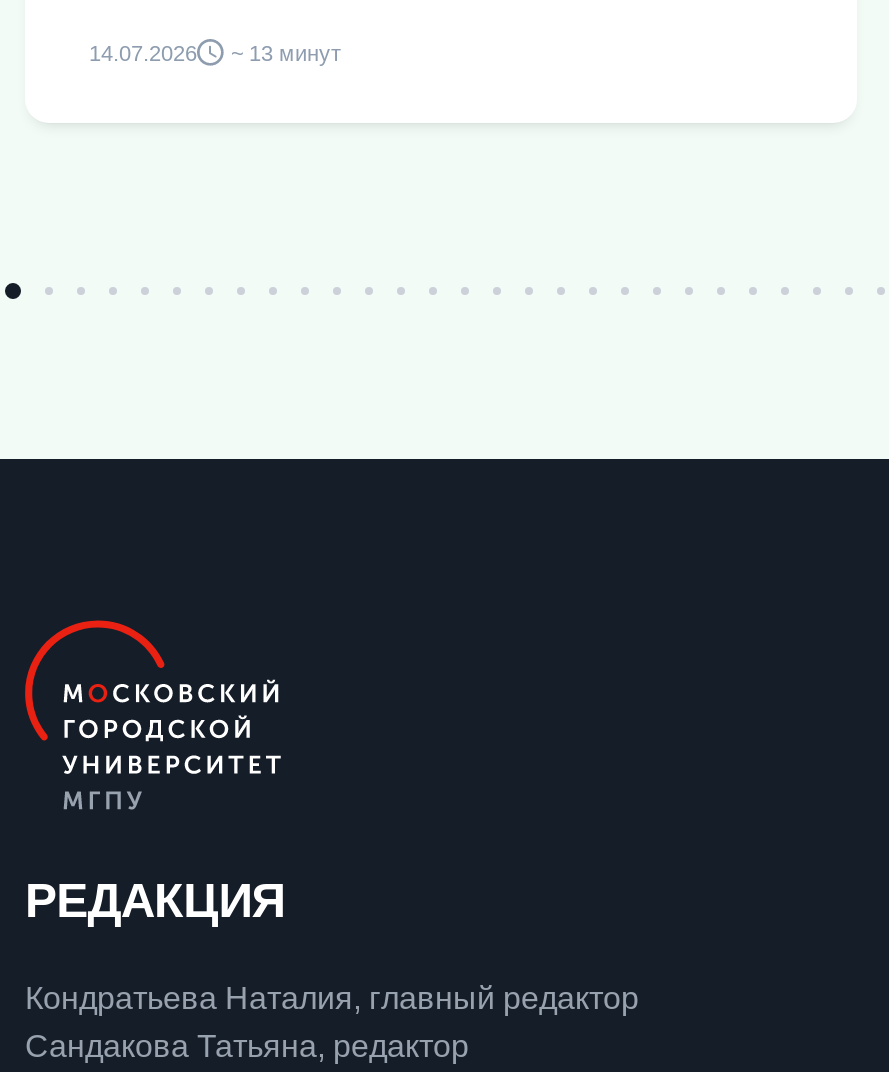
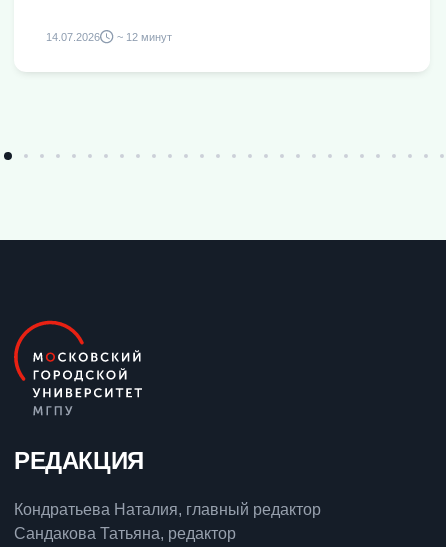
- 14.07.2026 ~ 13 минут
+ 14.07.2026 ~ 12 минут
